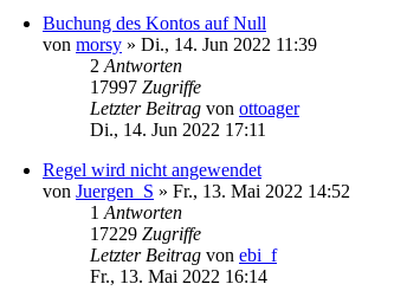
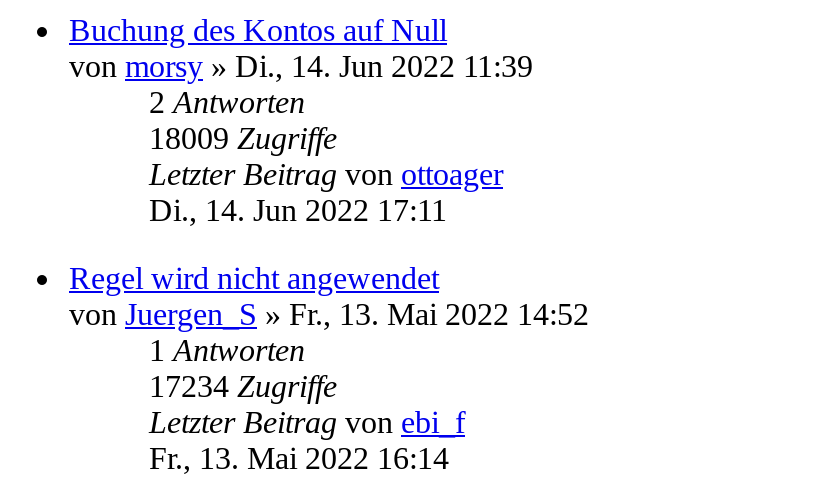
- 17997 Zugriffe
+ 18009 Zugriffe

- 17229 Zugriffe
+ 17234 Zugriffe
